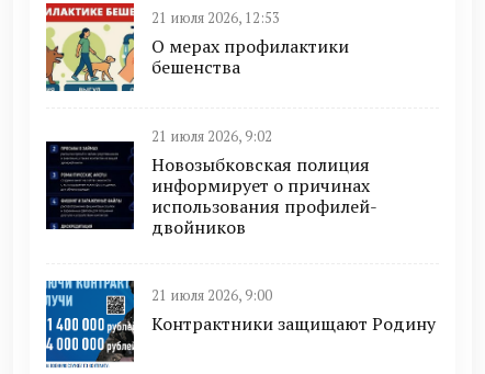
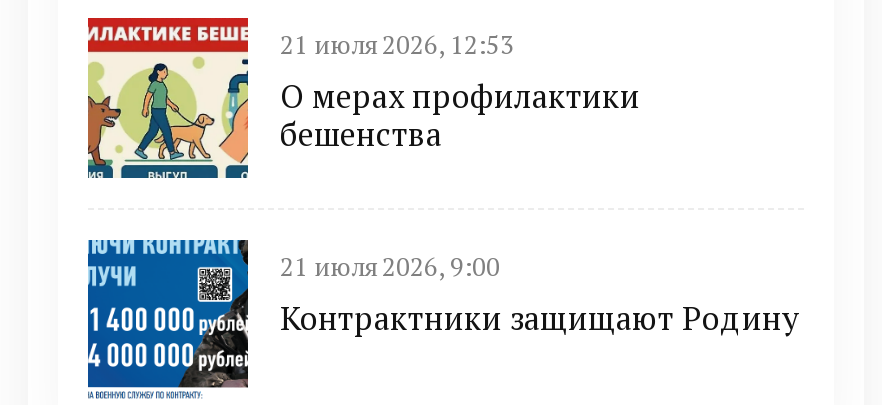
- [image]
- 21 июля 2026, 9:02
- Новозыбковская полиция
- информирует о причинах
- использования профилей-
- двойников
